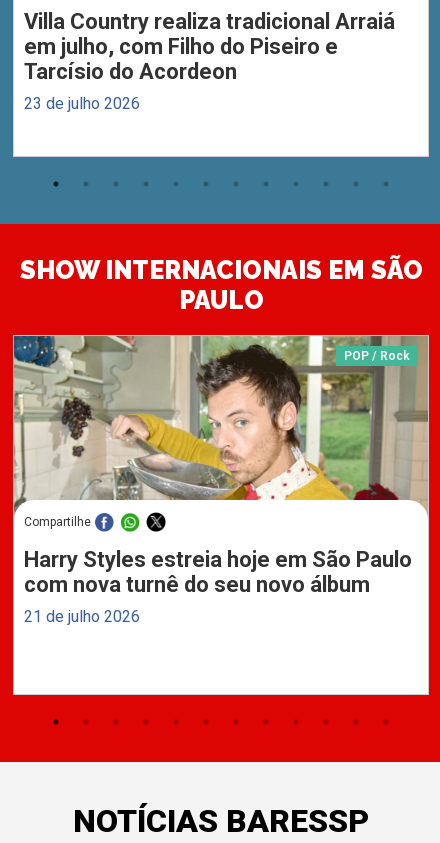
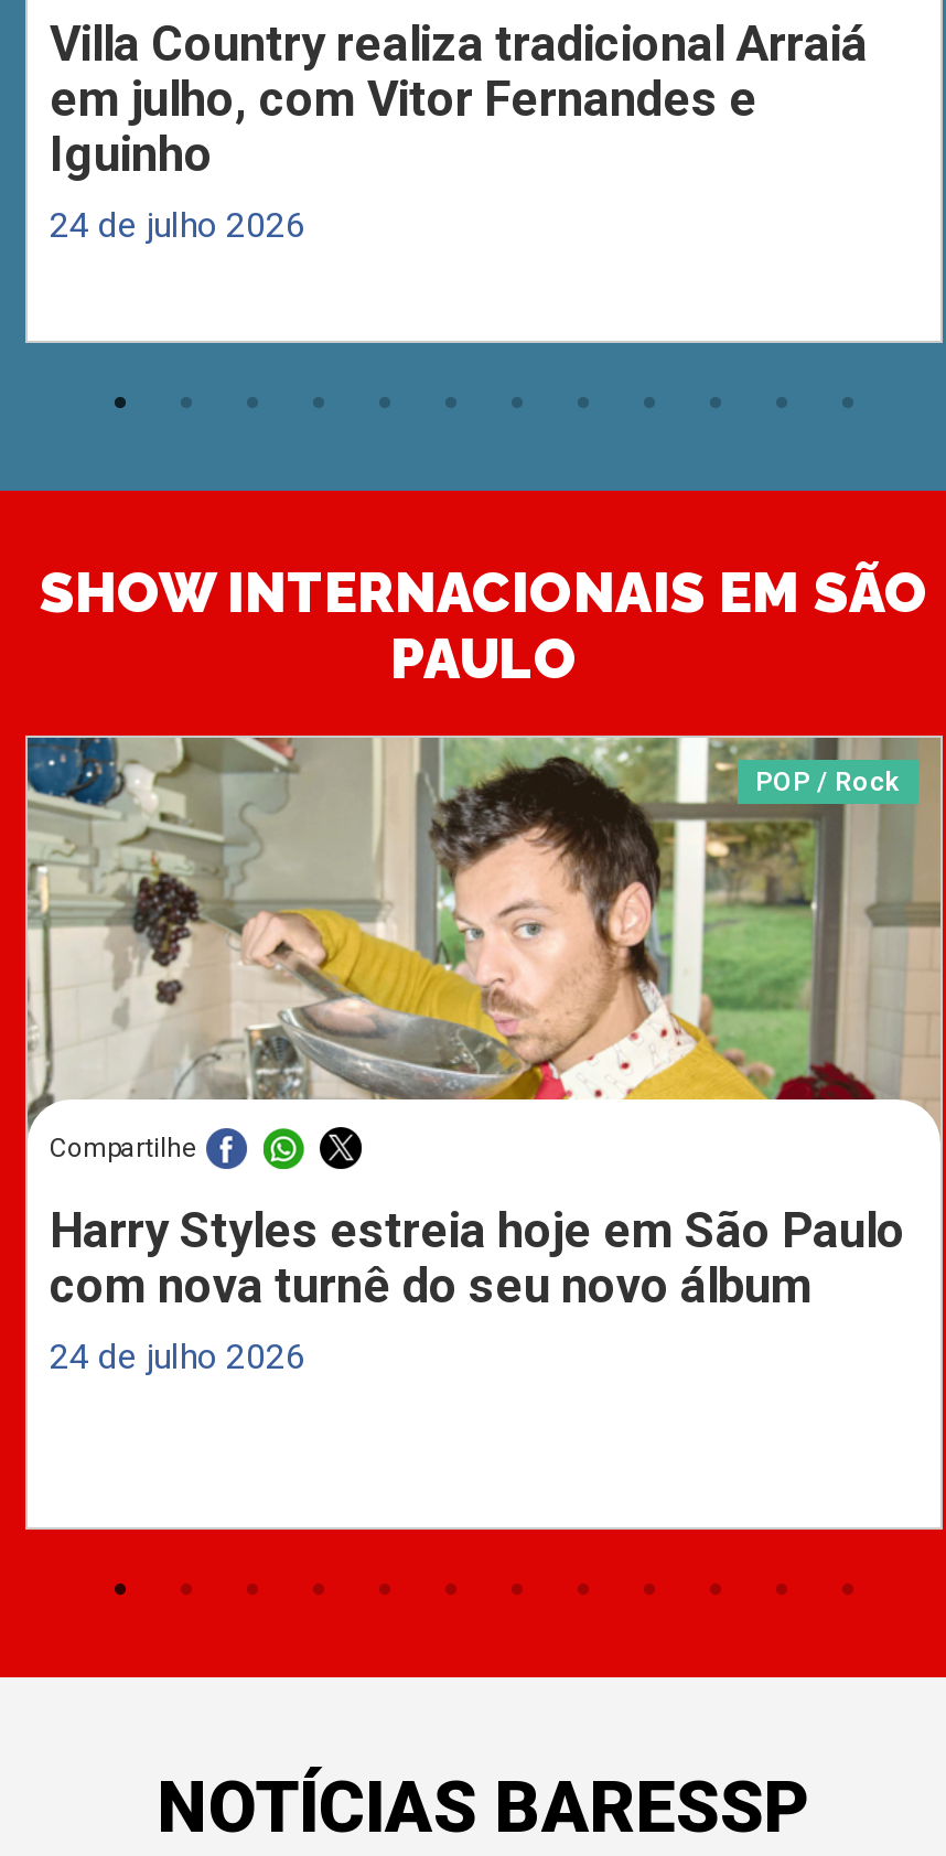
- em julho, com Filho do Piseiro e
- Tarcísio do Acordeon
- 23 de julho 2026
+ em julho, com Vitor Fernandes e
+ Iguinho
+ 24 de julho 2026

- 21 de julho 2026
+ 24 de julho 2026
